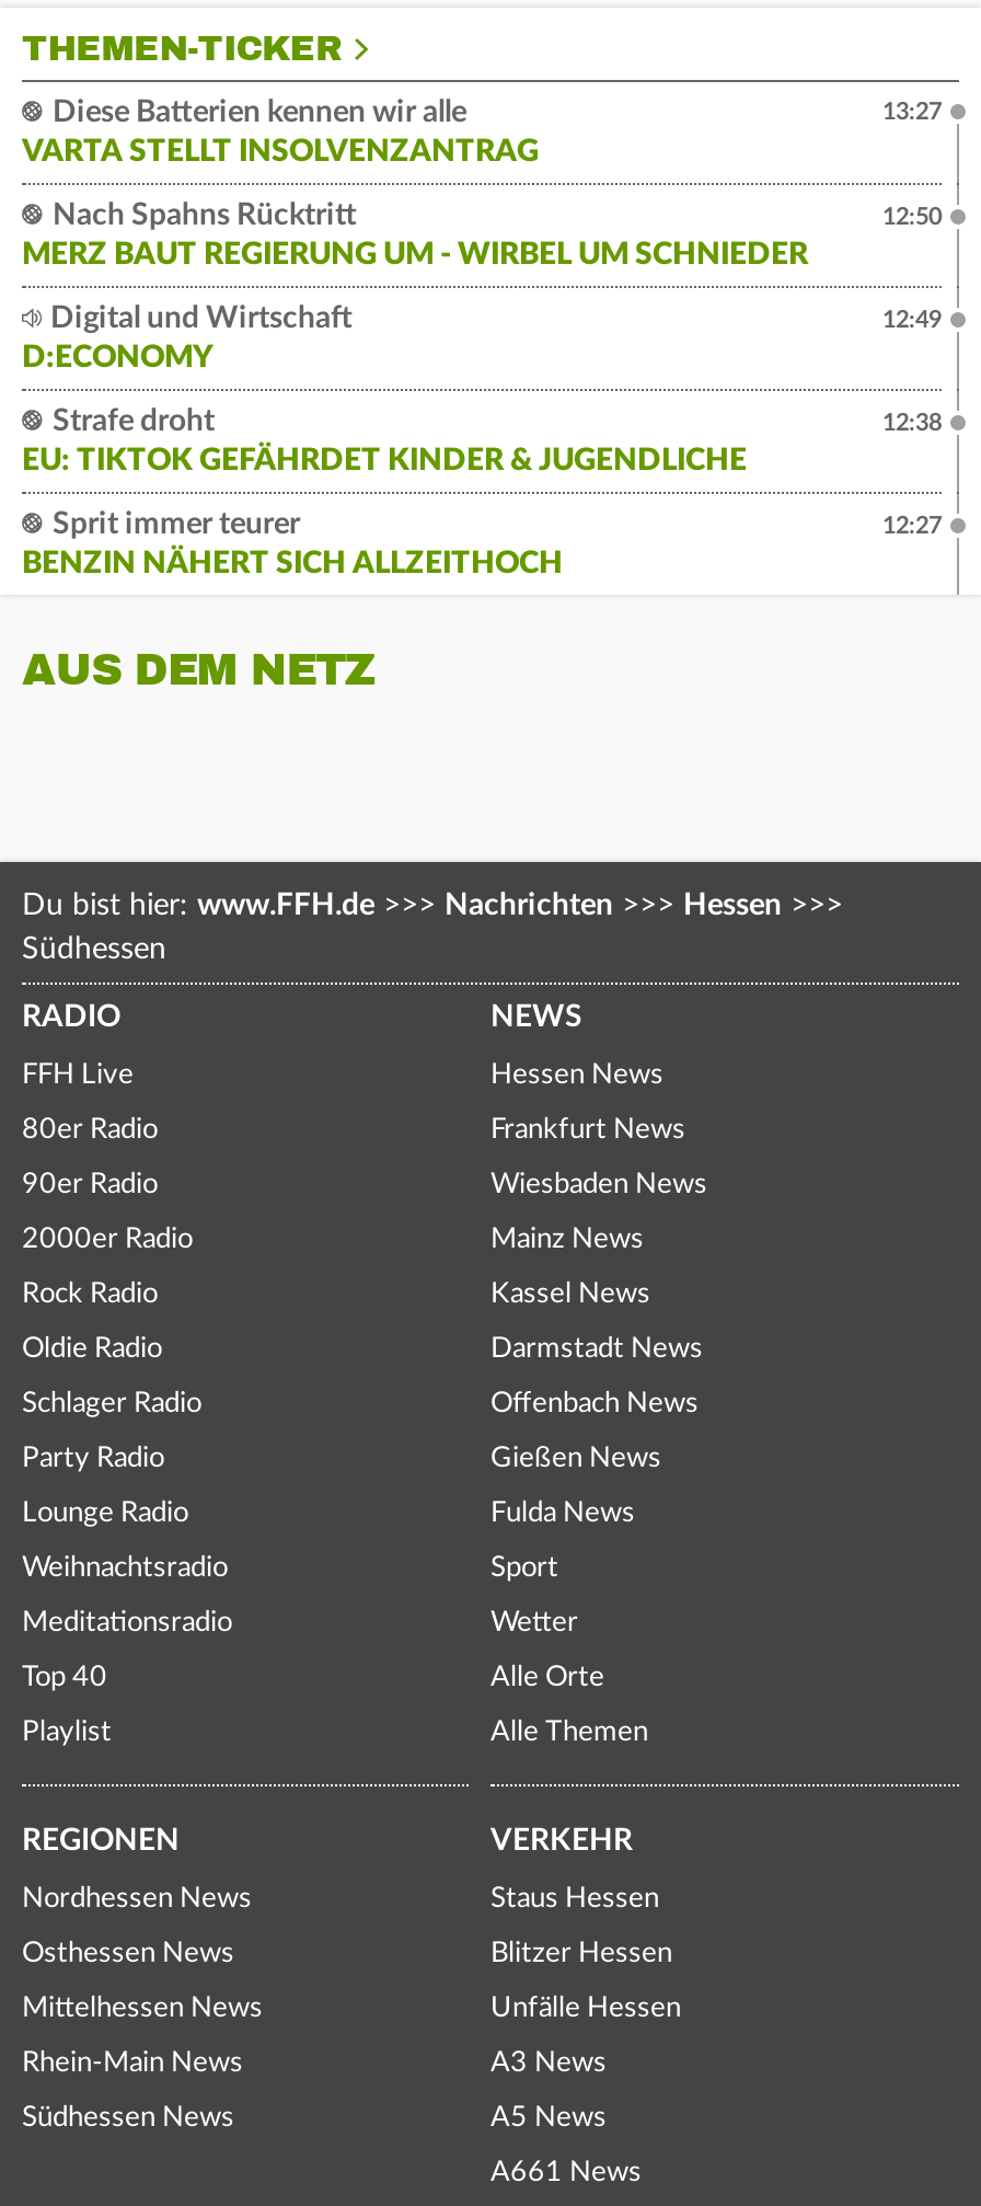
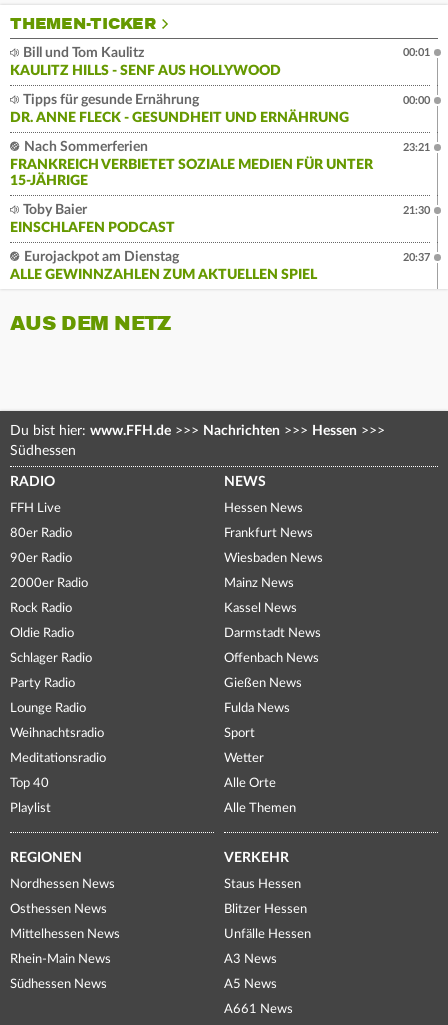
- Diese Batterien kennen wir alle
- VARTA STELLT INSOLVENZANTRAG
+ Bill und Tom Kaulitz
+ KAULITZ HILLS - SENF AUS HOLLYWOOD

- 13:27
+ 00:01

- Nach Spahns Rücktritt
- MERZ BAUT REGIERUNG UM - WIRBEL UM SCHNIEDER
+ Tipps für gesunde Ernährung
+ DR. ANNE FLECK - GESUNDHEIT UND ERNÄHRUNG

- 12:50
+ 00:00

- Digital und Wirtschaft
- D:ECONOMY
+ Nach Sommerferien
+ FRANKREICH VERBIETET SOZIALE MEDIEN FÜR UNTER
+ 15-JÄHRIGE

- 12:49
+ 23:21

- Strafe droht
- EU: TIKTOK GEFÄHRDET KINDER & JUGENDLICHE
+ Toby Baier
+ EINSCHLAFEN PODCAST

- 12:38
+ 21:30

- Sprit immer teurer
- BENZIN NÄHERT SICH ALLZEITHOCH
+ Eurojackpot am Dienstag
+ ALLE GEWINNZAHLEN ZUM AKTUELLEN SPIEL

- 12:27
+ 20:37
